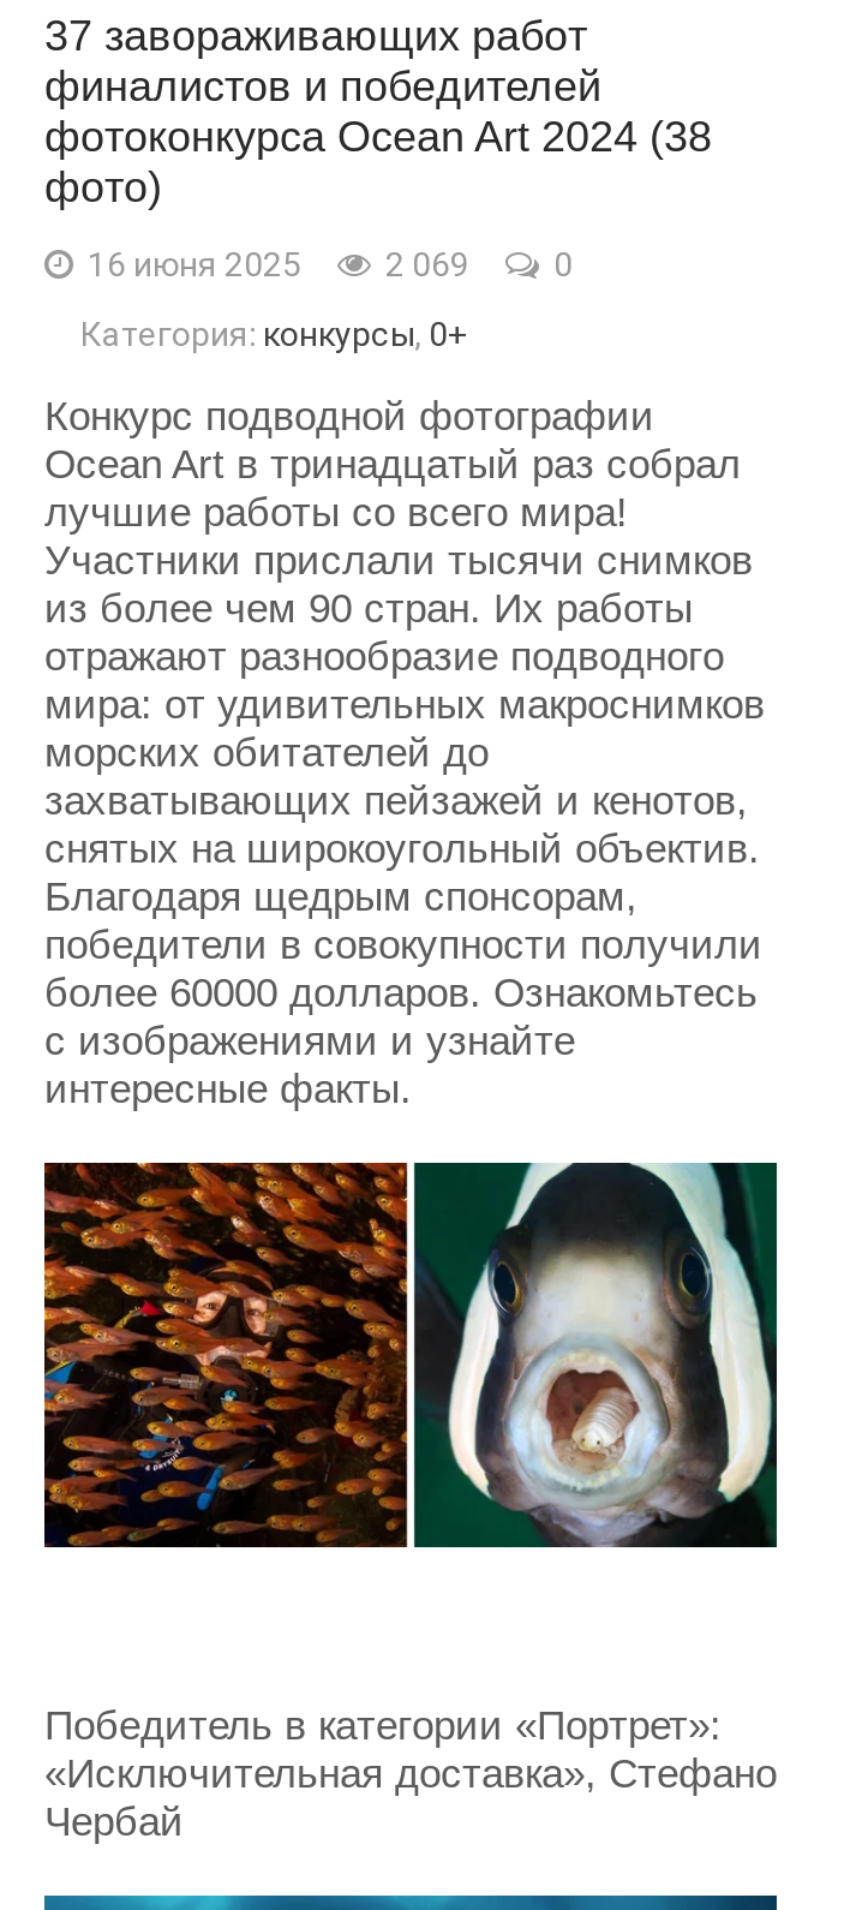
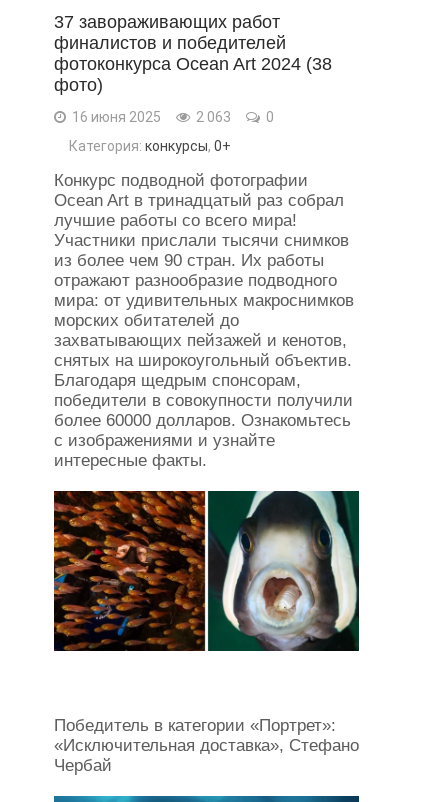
- 16 июня 2025 2 069 0
+ 16 июня 2025 2 063 0
